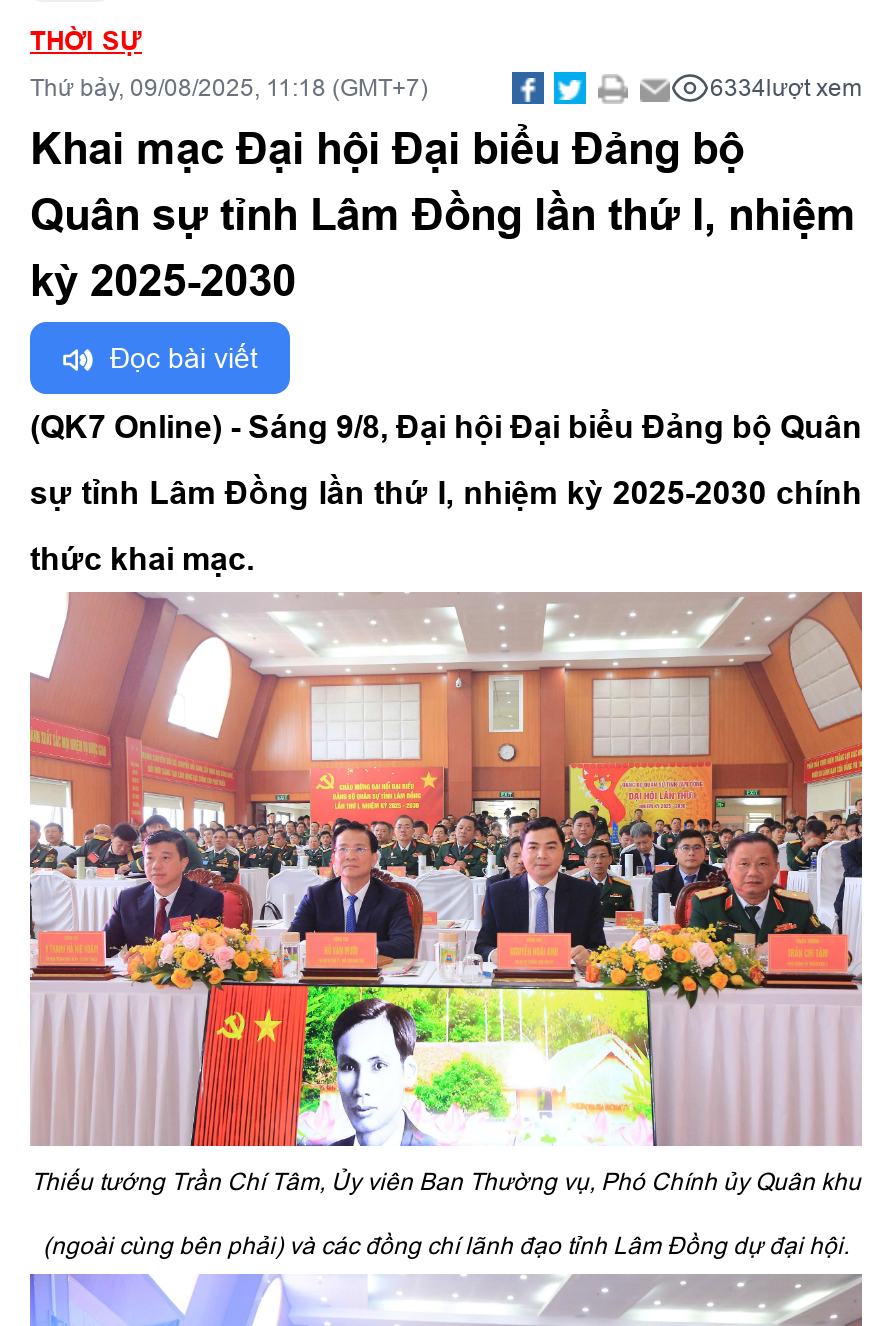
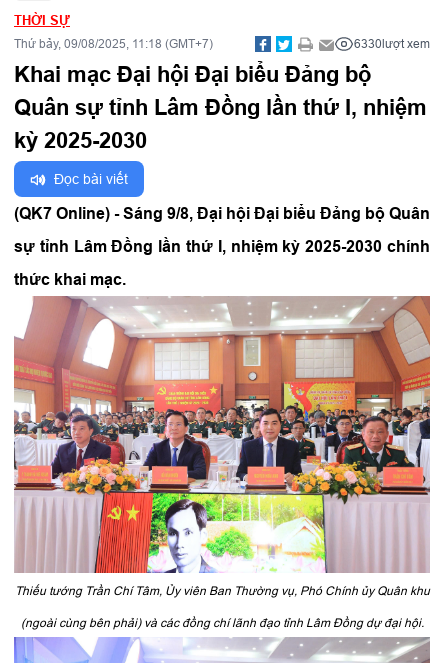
- 6334lượt xem
+ 6330lượt xem
